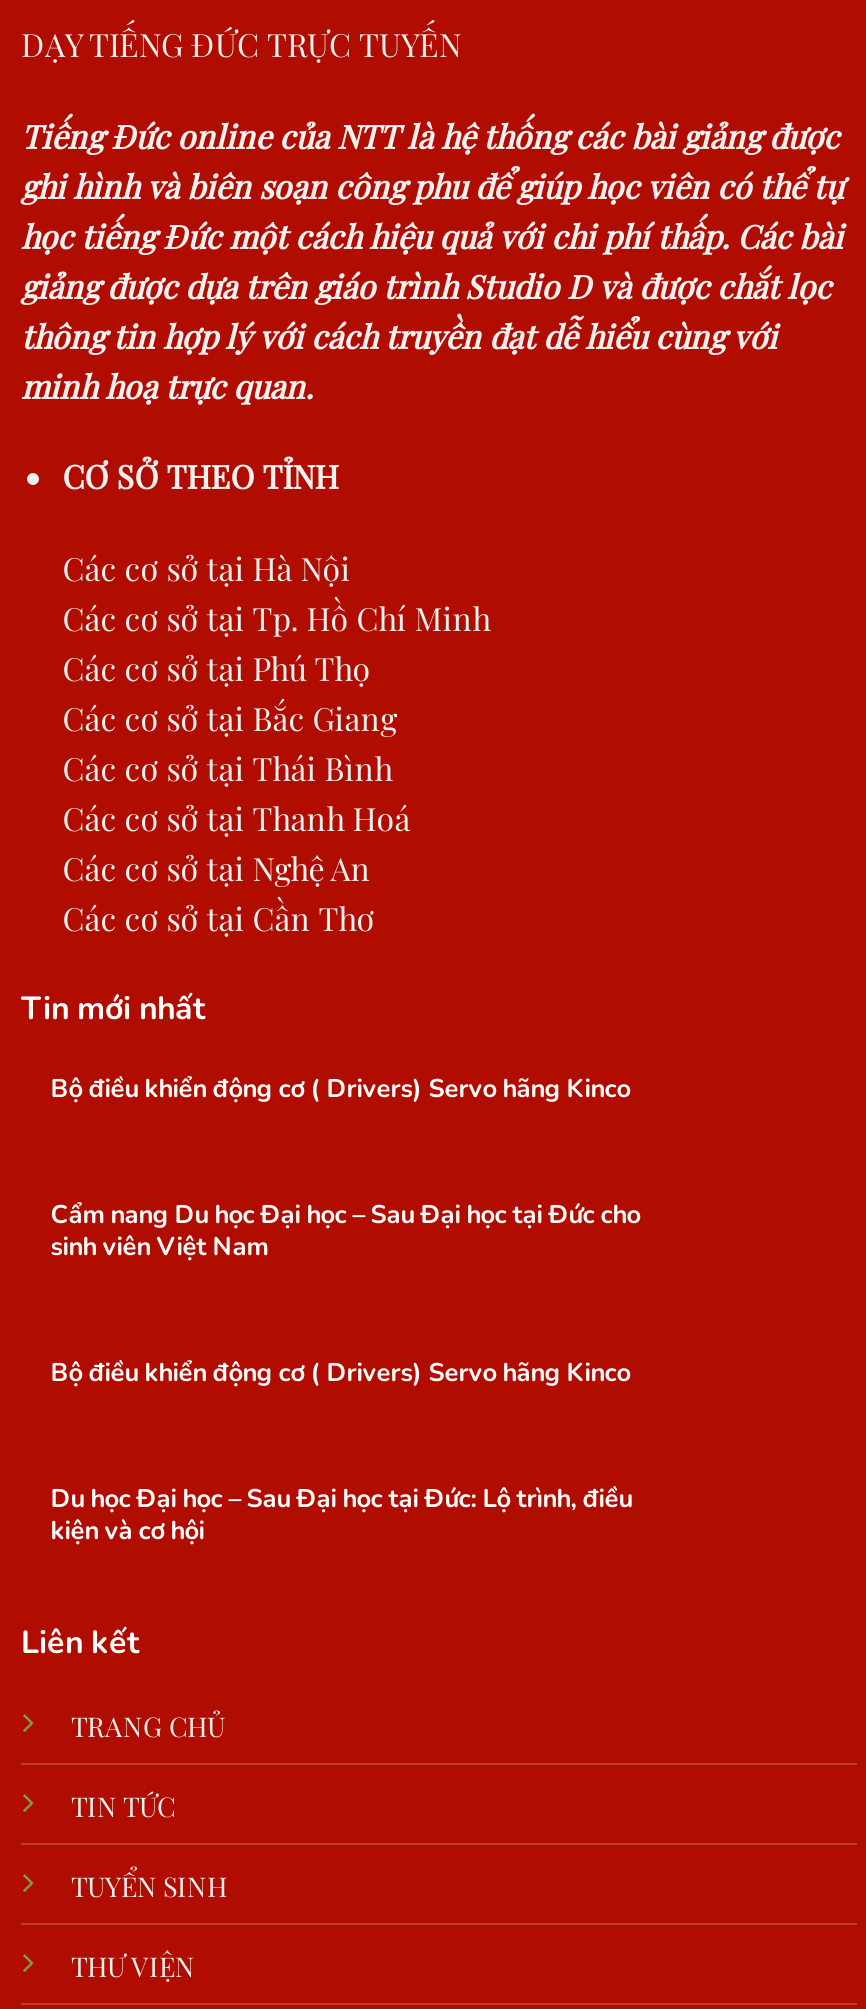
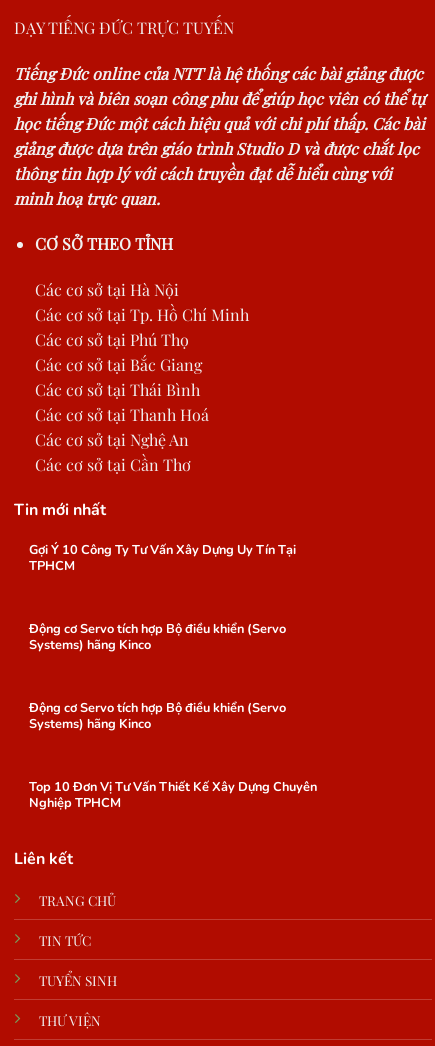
- Bộ điều khiển động cơ ( Drivers) Servo hãng Kinco
+ Gợi Ý 10 Công Ty Tư Vấn Xây Dựng Uy Tín Tại
+ TPHCM

- Cẩm nang Du học Đại học – Sau Đại học tại Đức cho
- sinh viên Việt Nam
+ Động cơ Servo tích hợp Bộ điều khiển (Servo
+ Systems) hãng Kinco

- Bộ điều khiển động cơ ( Drivers) Servo hãng Kinco
+ Động cơ Servo tích hợp Bộ điều khiển (Servo
+ Systems) hãng Kinco

- Du học Đại học – Sau Đại học tại Đức: Lộ trình, điều
- kiện và cơ hội
+ Top 10 Đơn Vị Tư Vấn Thiết Kế Xây Dựng Chuyên
+ Nghiệp TPHCM
